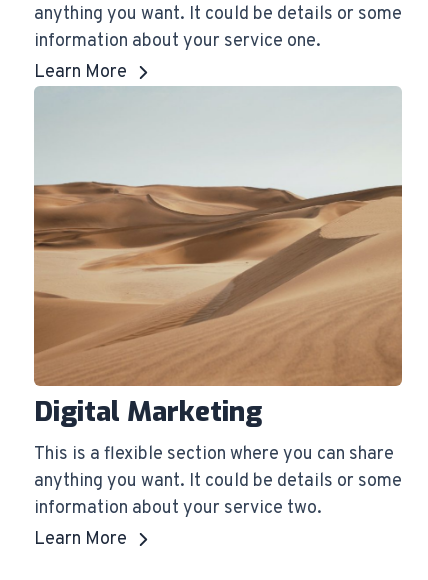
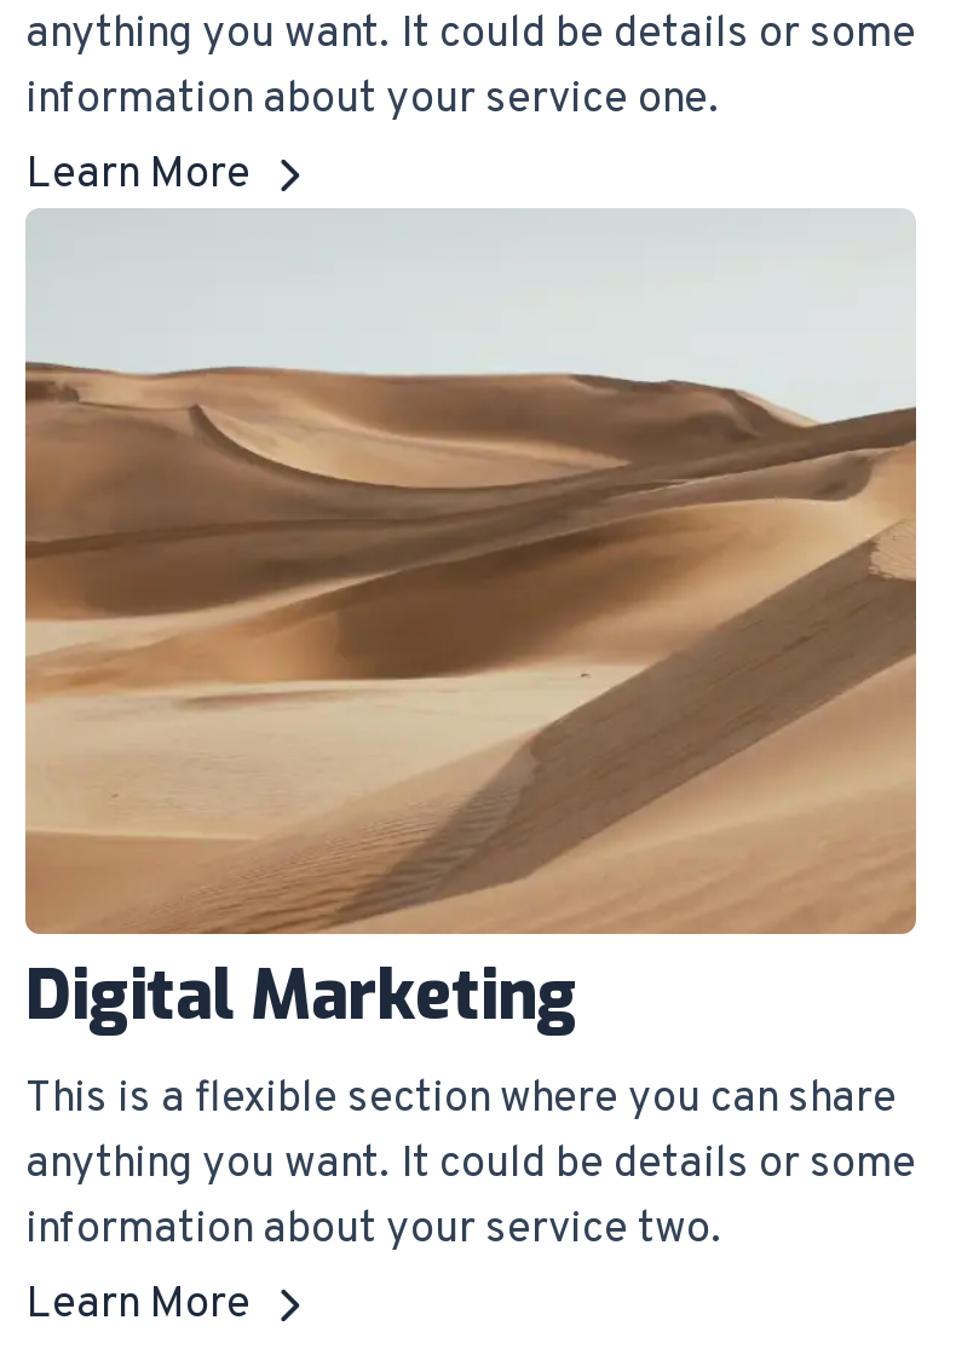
- [image]
+ [image]
